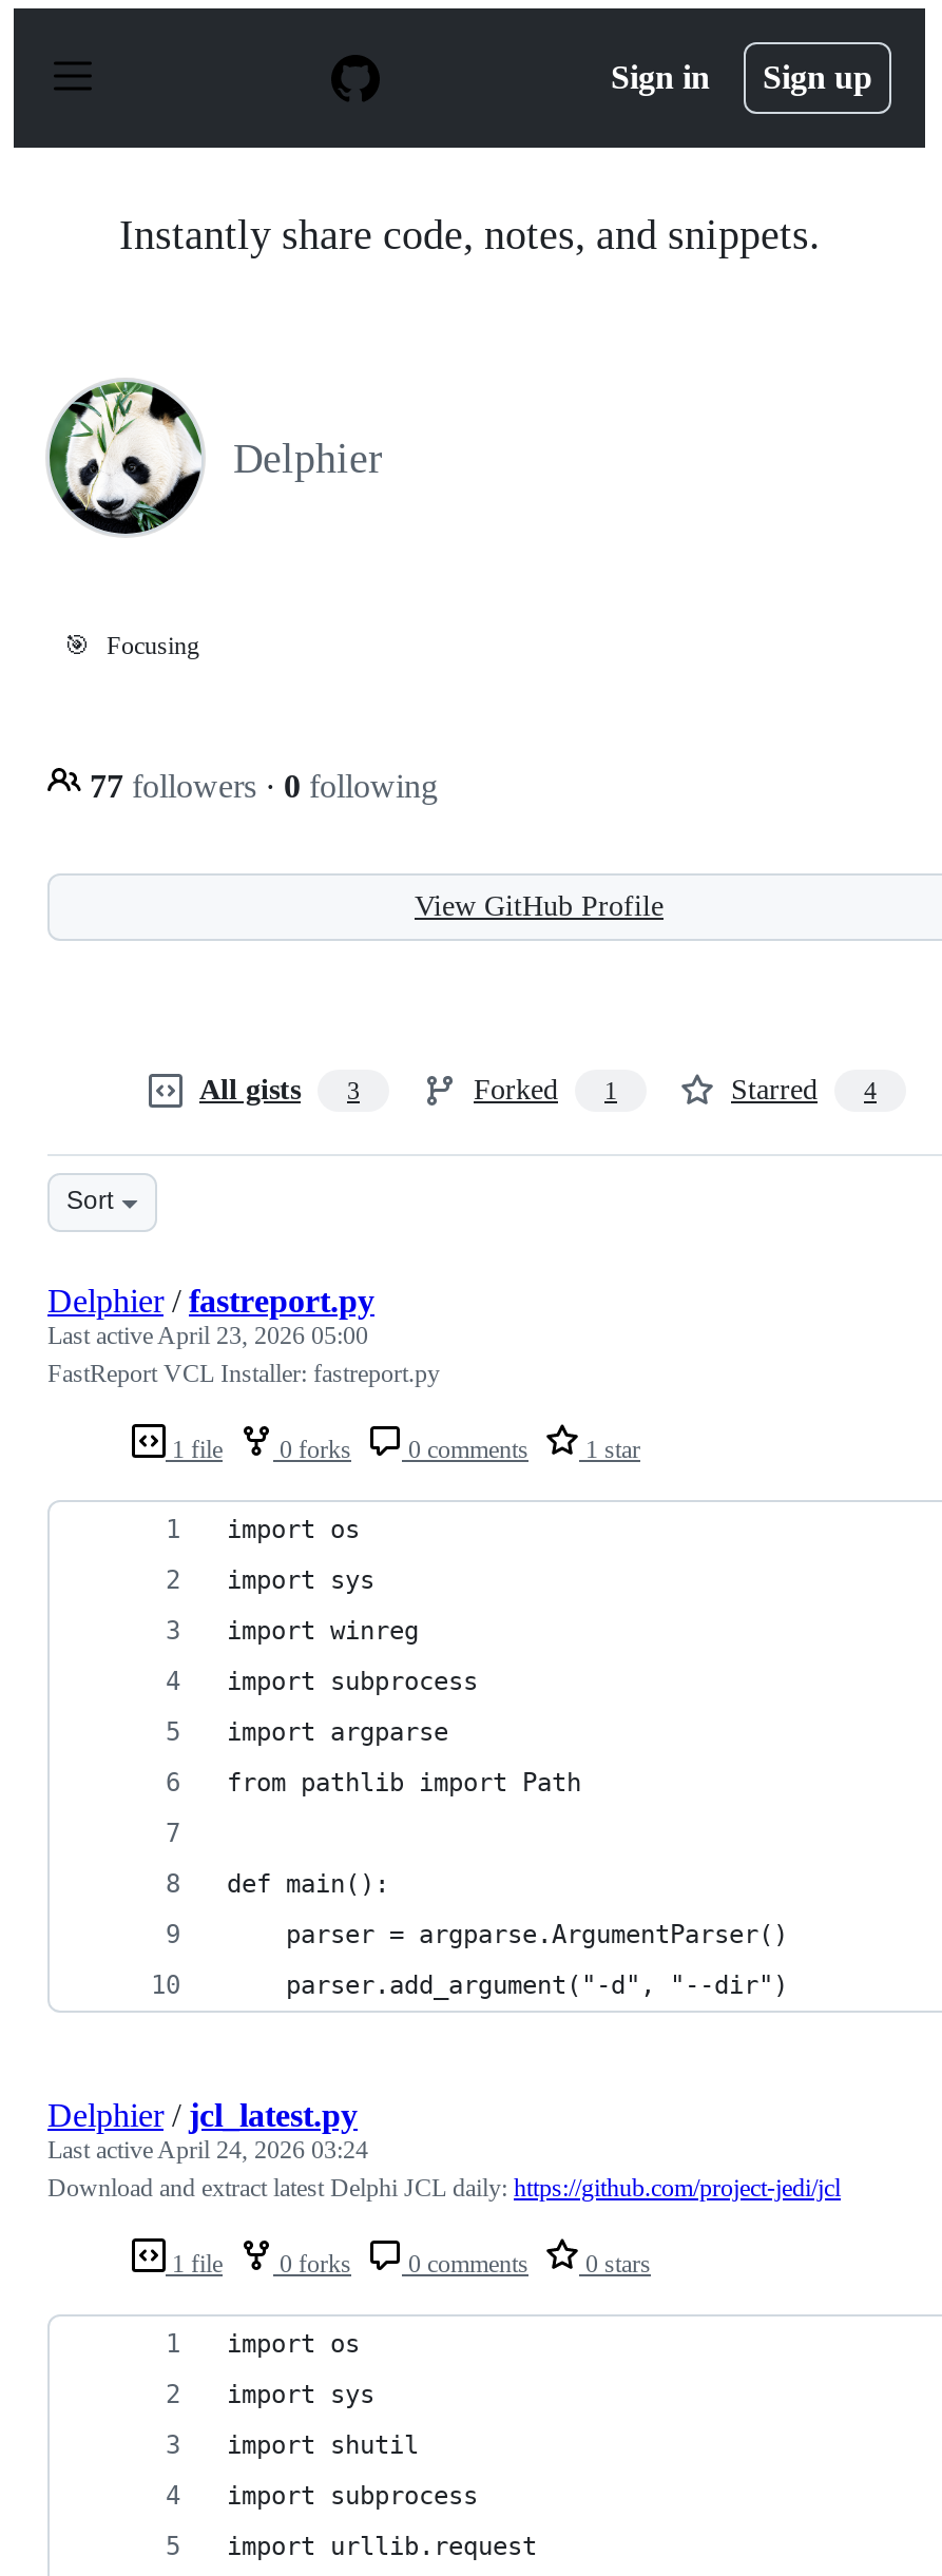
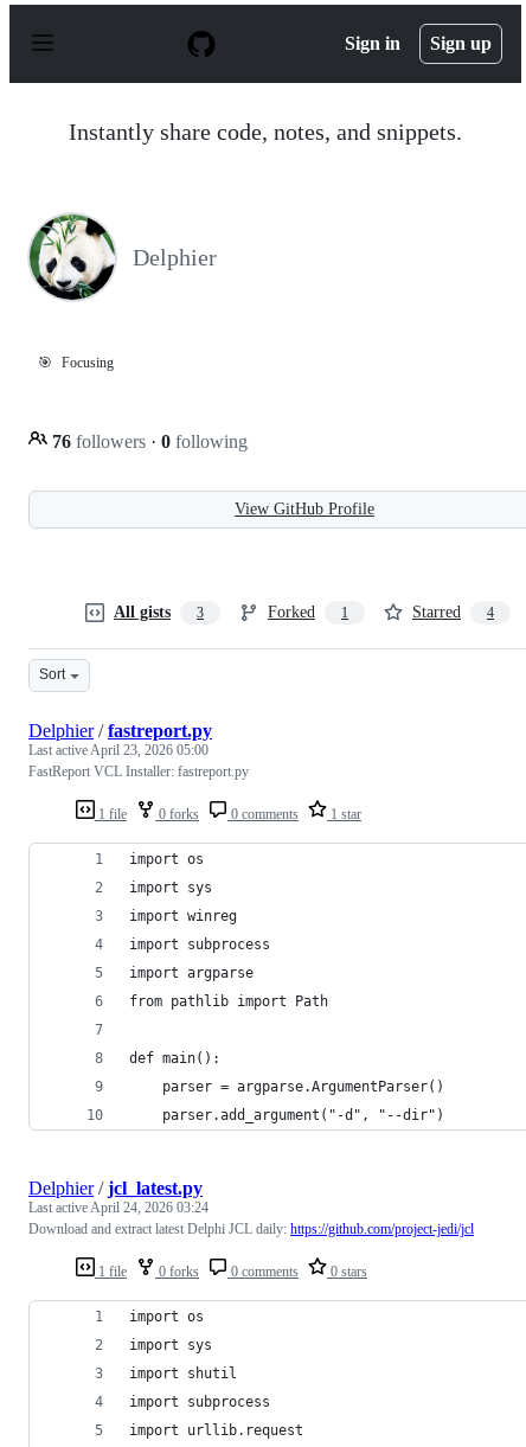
- 77 followers · 0 following
+ 76 followers · 0 following
